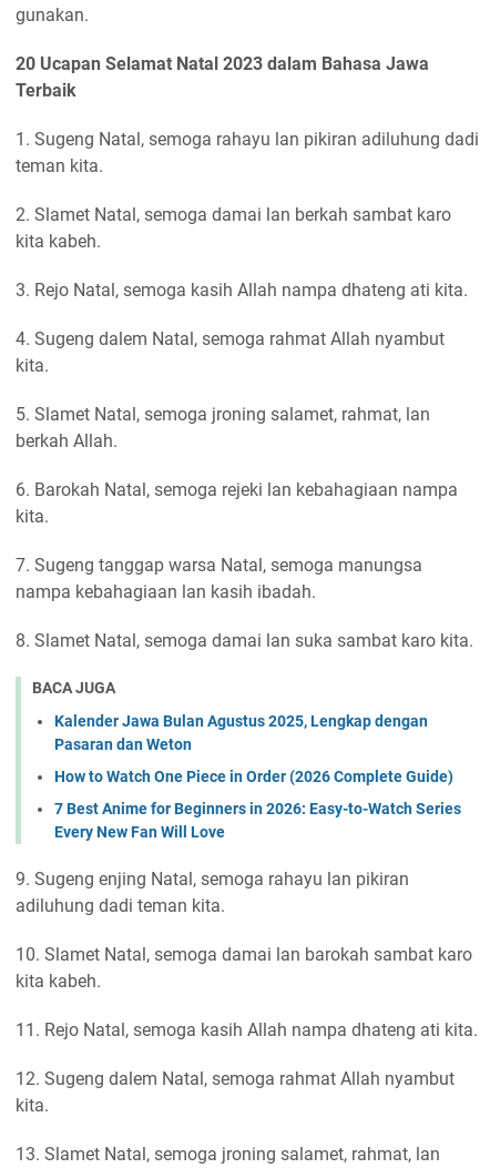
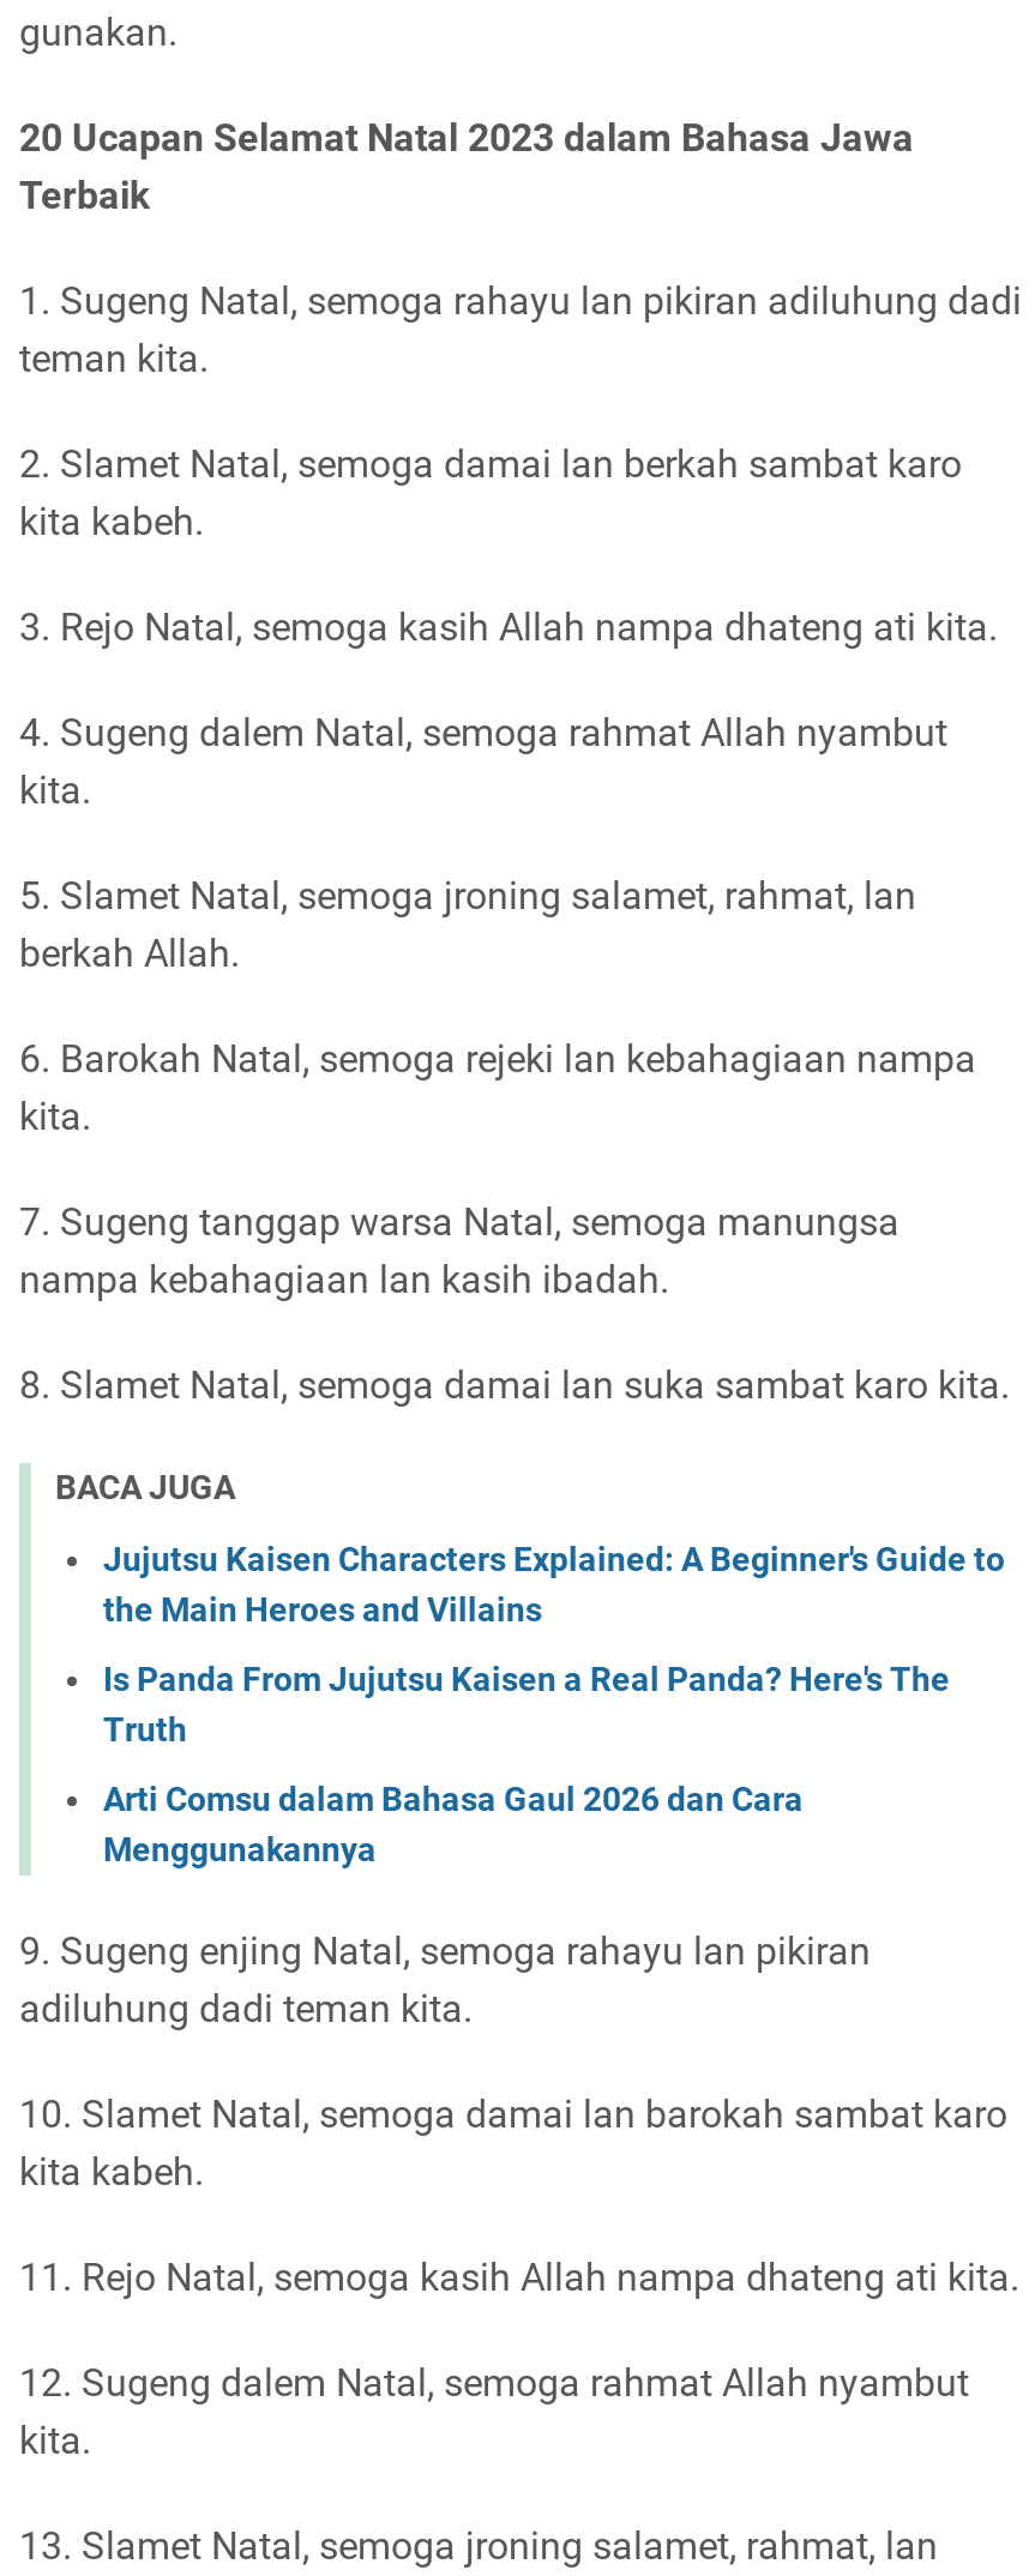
- Kalender Jawa Bulan Agustus 2025, Lengkap dengan
- Pasaran dan Weton
+ Jujutsu Kaisen Characters Explained: A Beginner's Guide to
+ the Main Heroes and Villains

- How to Watch One Piece in Order (2026 Complete Guide)
+ Is Panda From Jujutsu Kaisen a Real Panda? Here's The
+ Truth

- 7 Best Anime for Beginners in 2026: Easy-to-Watch Series
- Every New Fan Will Love
+ Arti Comsu dalam Bahasa Gaul 2026 dan Cara
+ Menggunakannya
